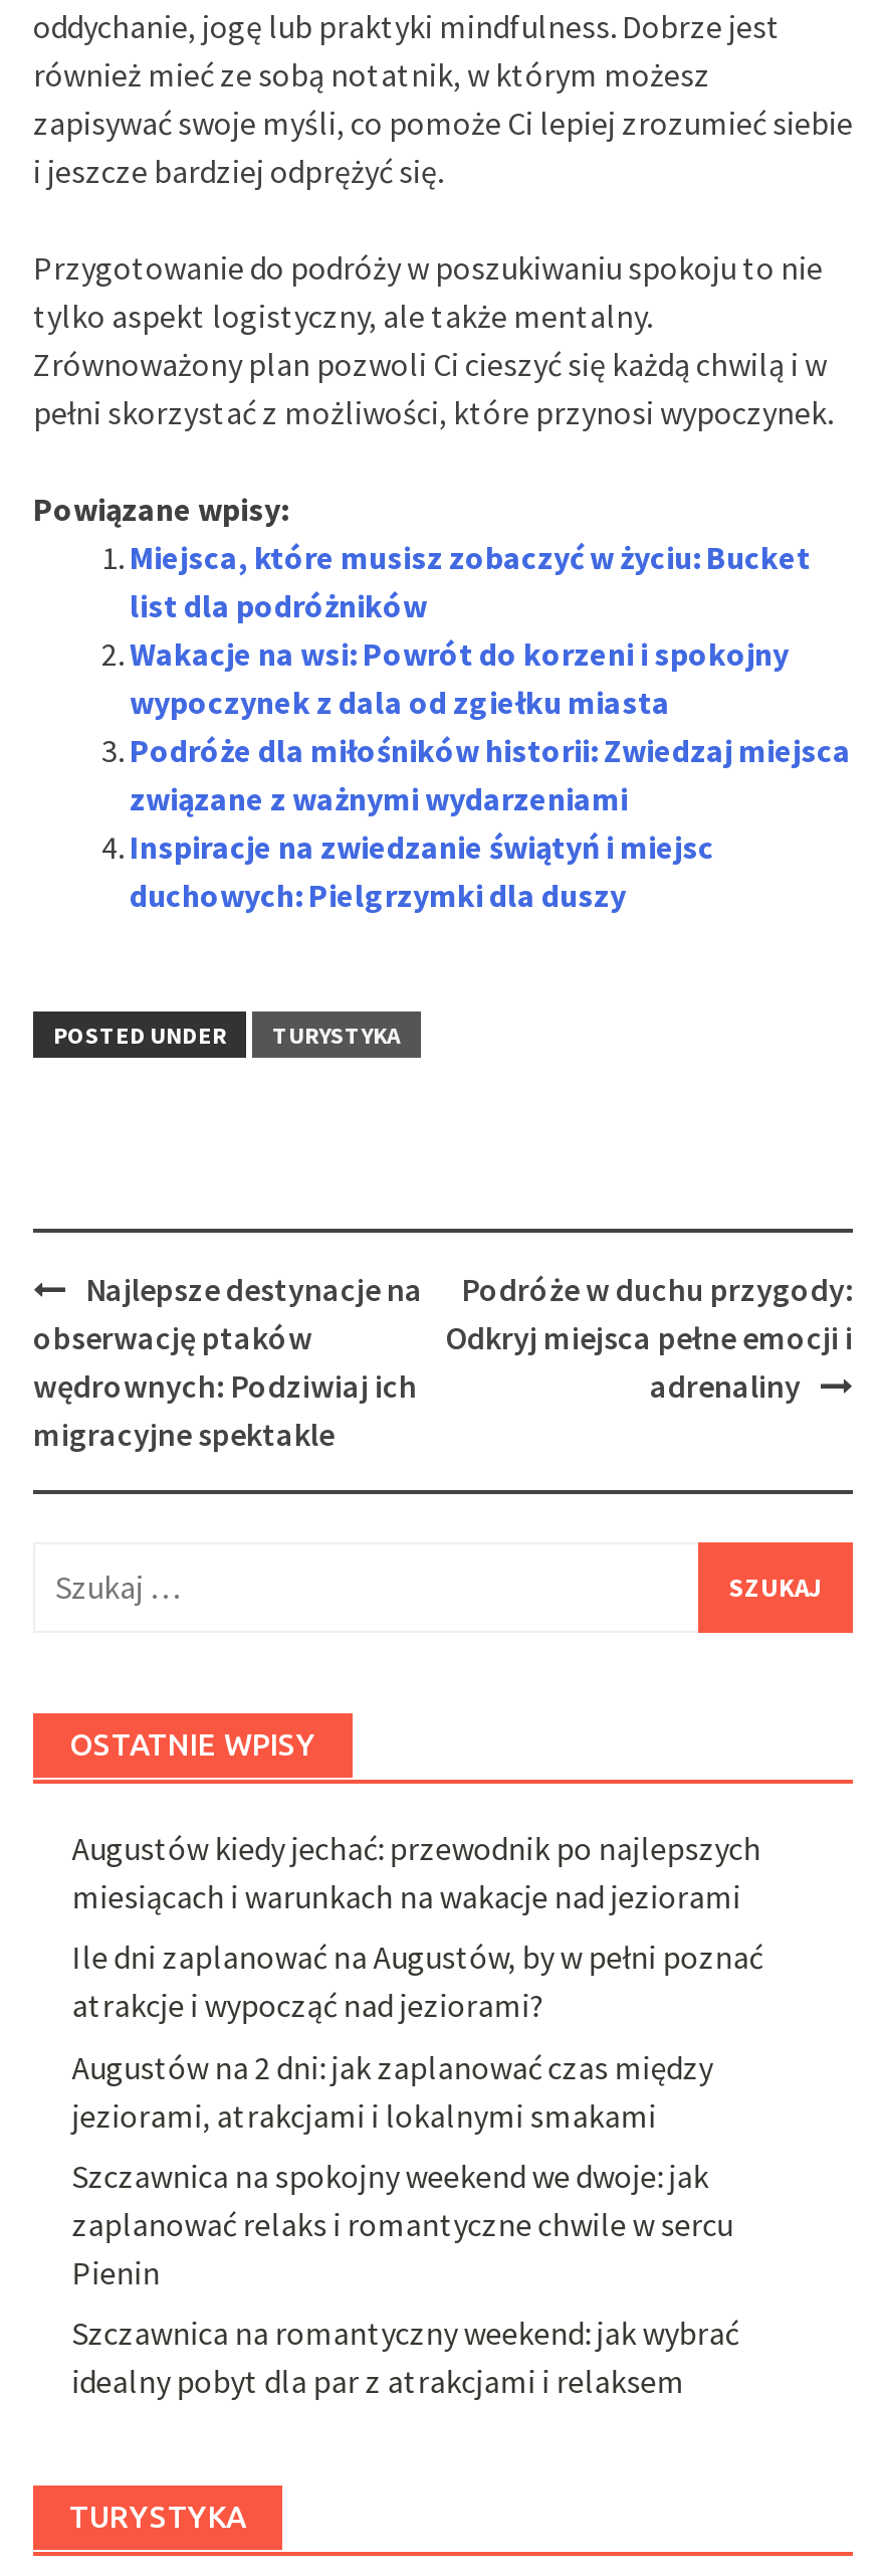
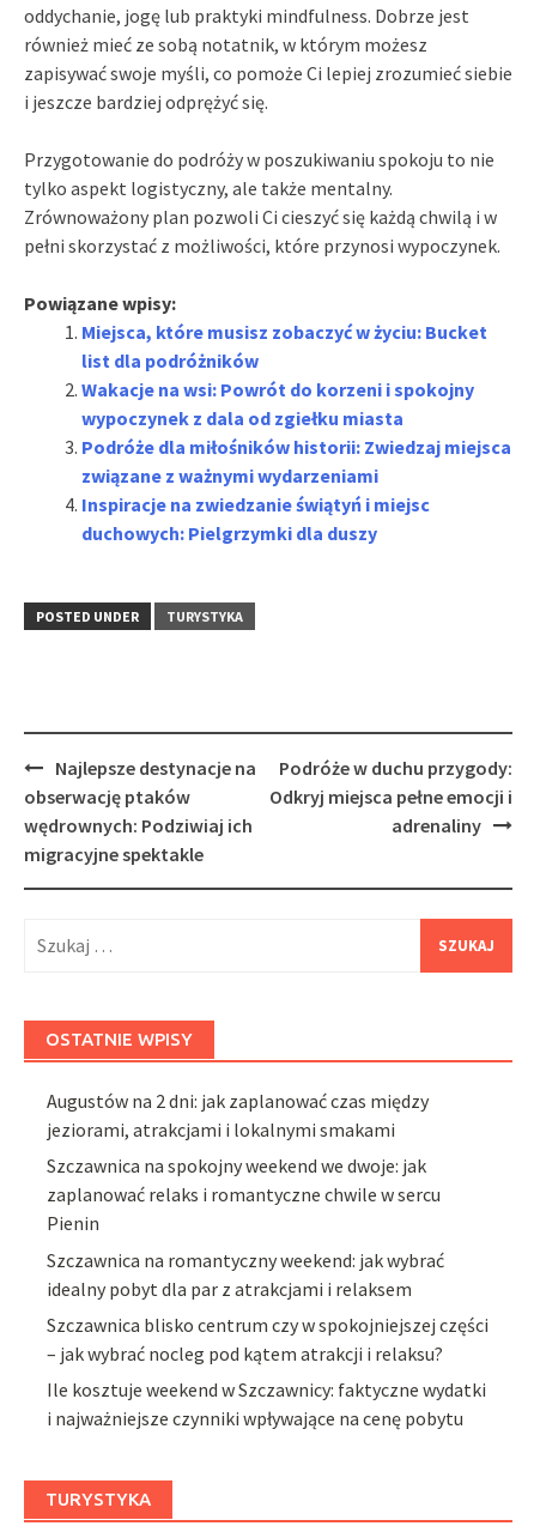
- Augustów kiedy jechać: przewodnik po najlepszych
- miesiącach i warunkach na wakacje nad jeziorami
- Ile dni zaplanować na Augustów, by w pełni poznać
- atrakcje i wypocząć nad jeziorami?

moved up: Augustów na 2 dni: jak zaplanować czas między | jeziorami, atrakcjami i lokalnymi smakami | Szczawnica na spokojny weekend we dwoje: jak | zaplanować relaks i romantyczne chwile w sercu | Pienin | Szczawnica na romantyczny weekend: jak wybrać | idealny pobyt dla par z atrakcjami i relaksem

+ Szczawnica blisko centrum czy w spokojniejszej części
+ – jak wybrać nocleg pod kątem atrakcji i relaksu?
+ Ile kosztuje weekend w Szczawnicy: faktyczne wydatki
+ i najważniejsze czynniki wpływające na cenę pobytu
